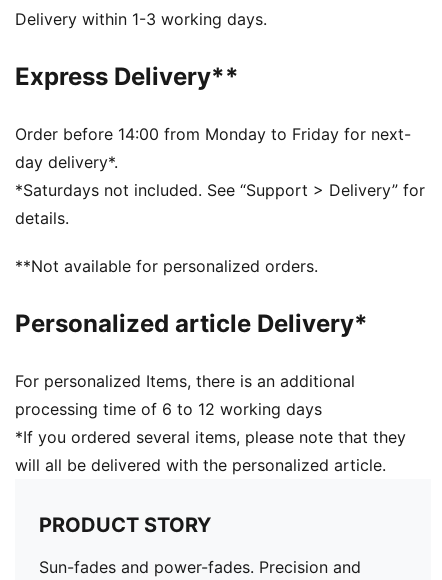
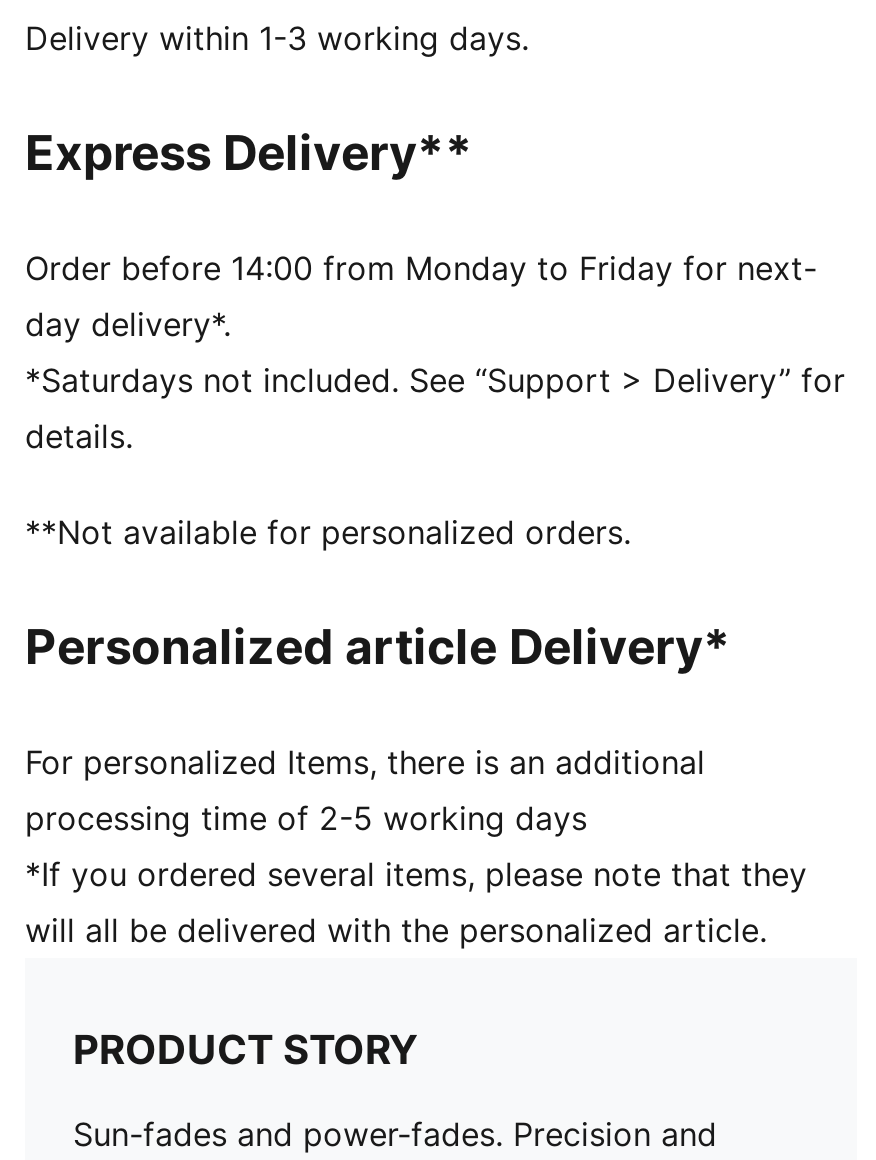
- processing time of 6 to 12 working days
+ processing time of 2-5 working days
